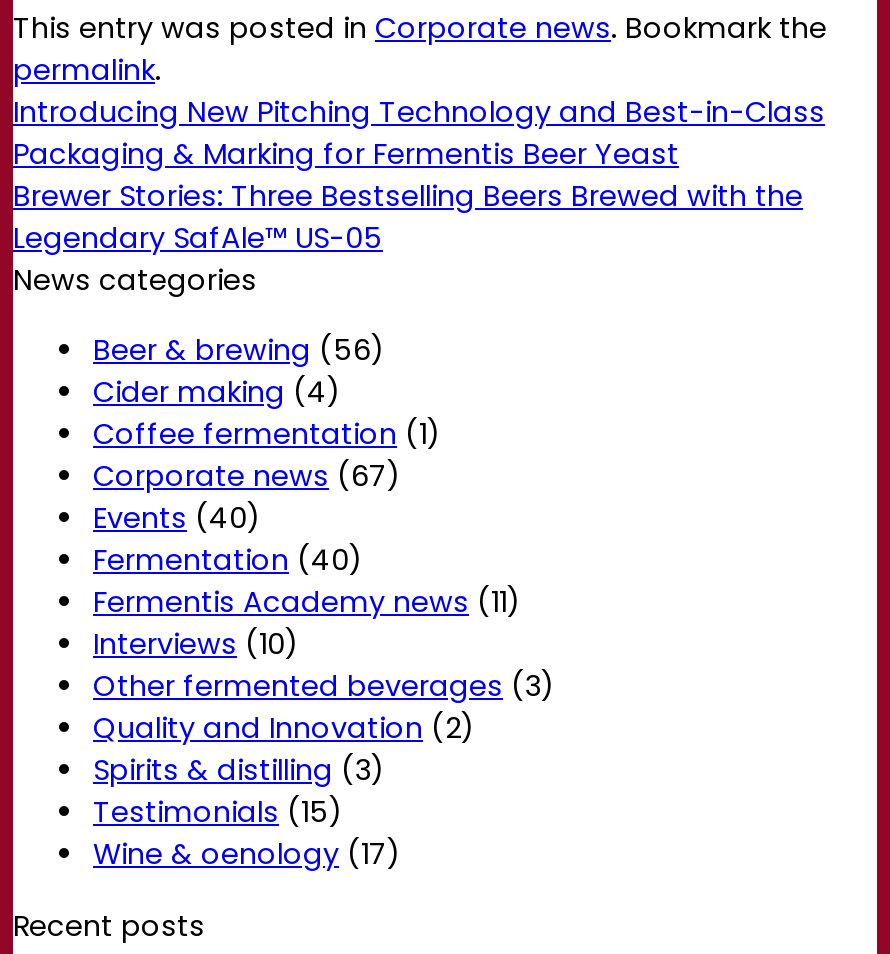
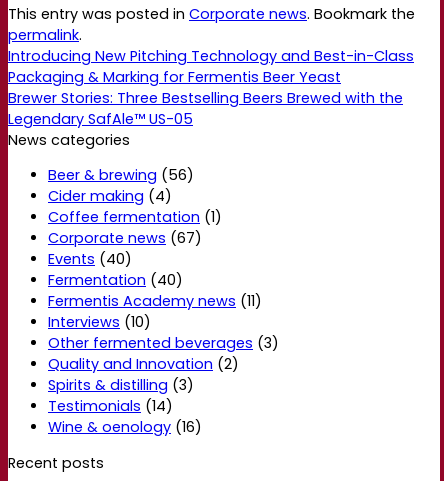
- Testimonials (15)
+ Testimonials (14)

- Wine & oenology (17)
+ Wine & oenology (16)
